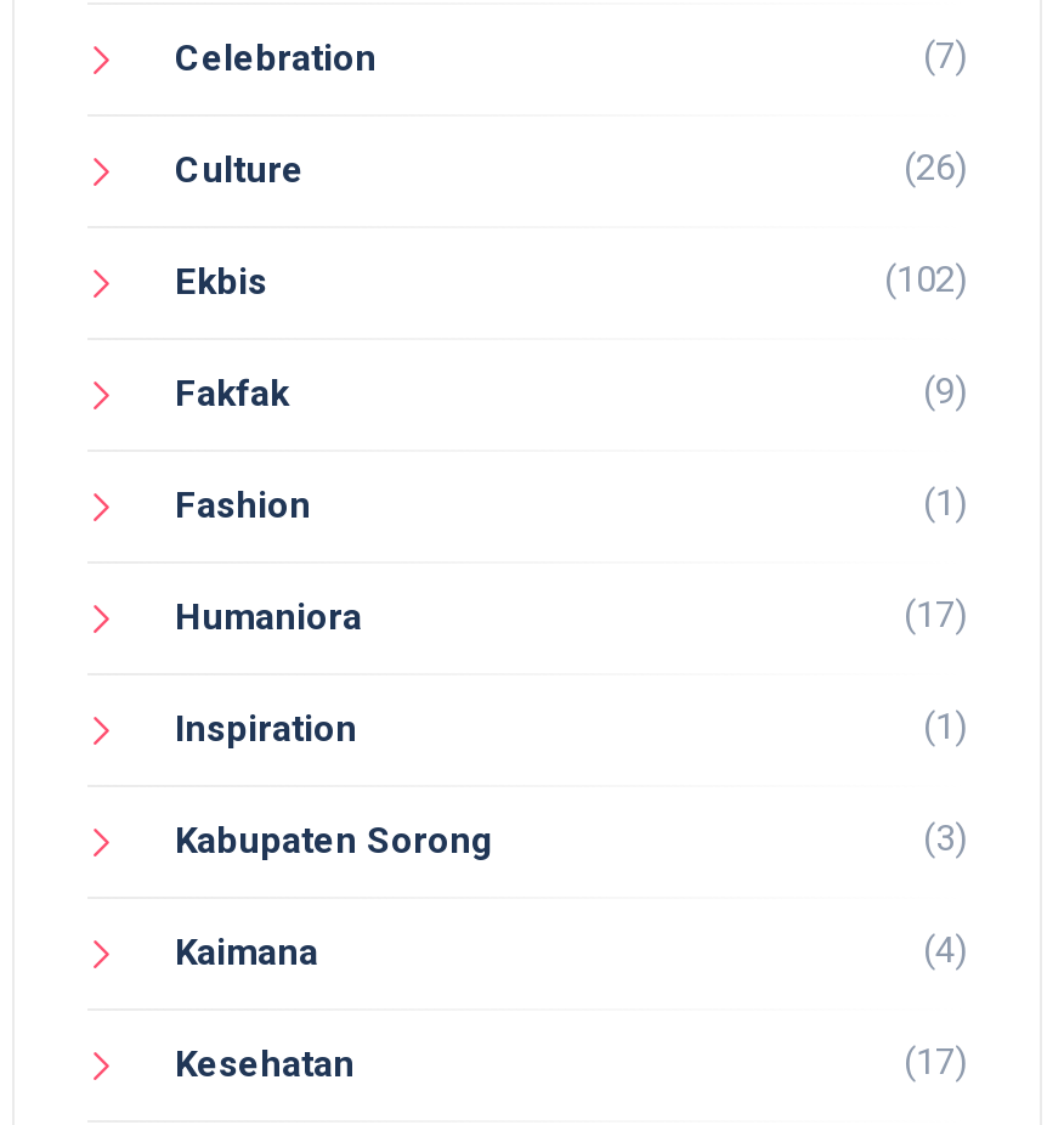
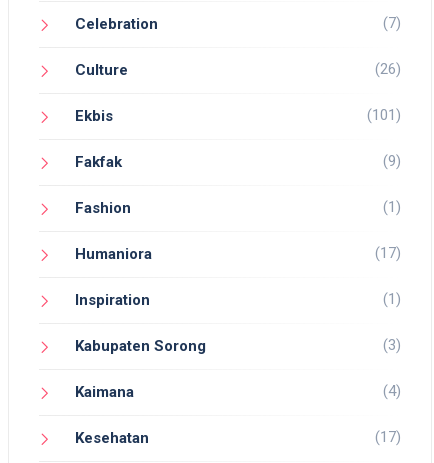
- (102)
+ (101)
